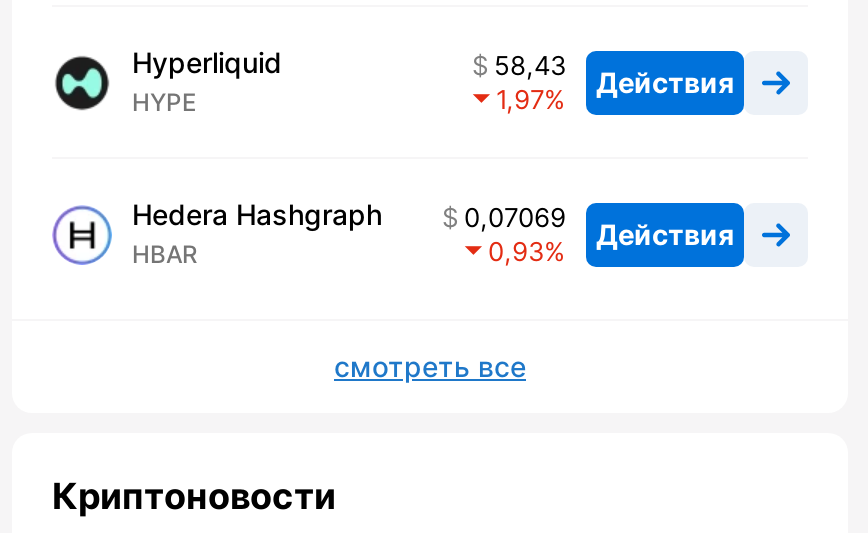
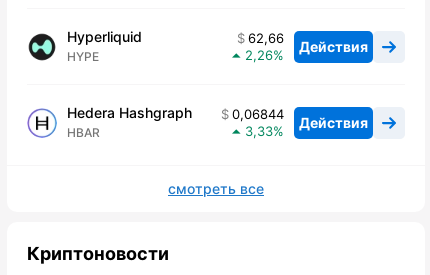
- 58,43 Действия
+ 62,66 Действия

- 1,97
+ 2,26

- 0,07069 Действия
+ 0,06844 Действия

- 0,93
+ 3,33
